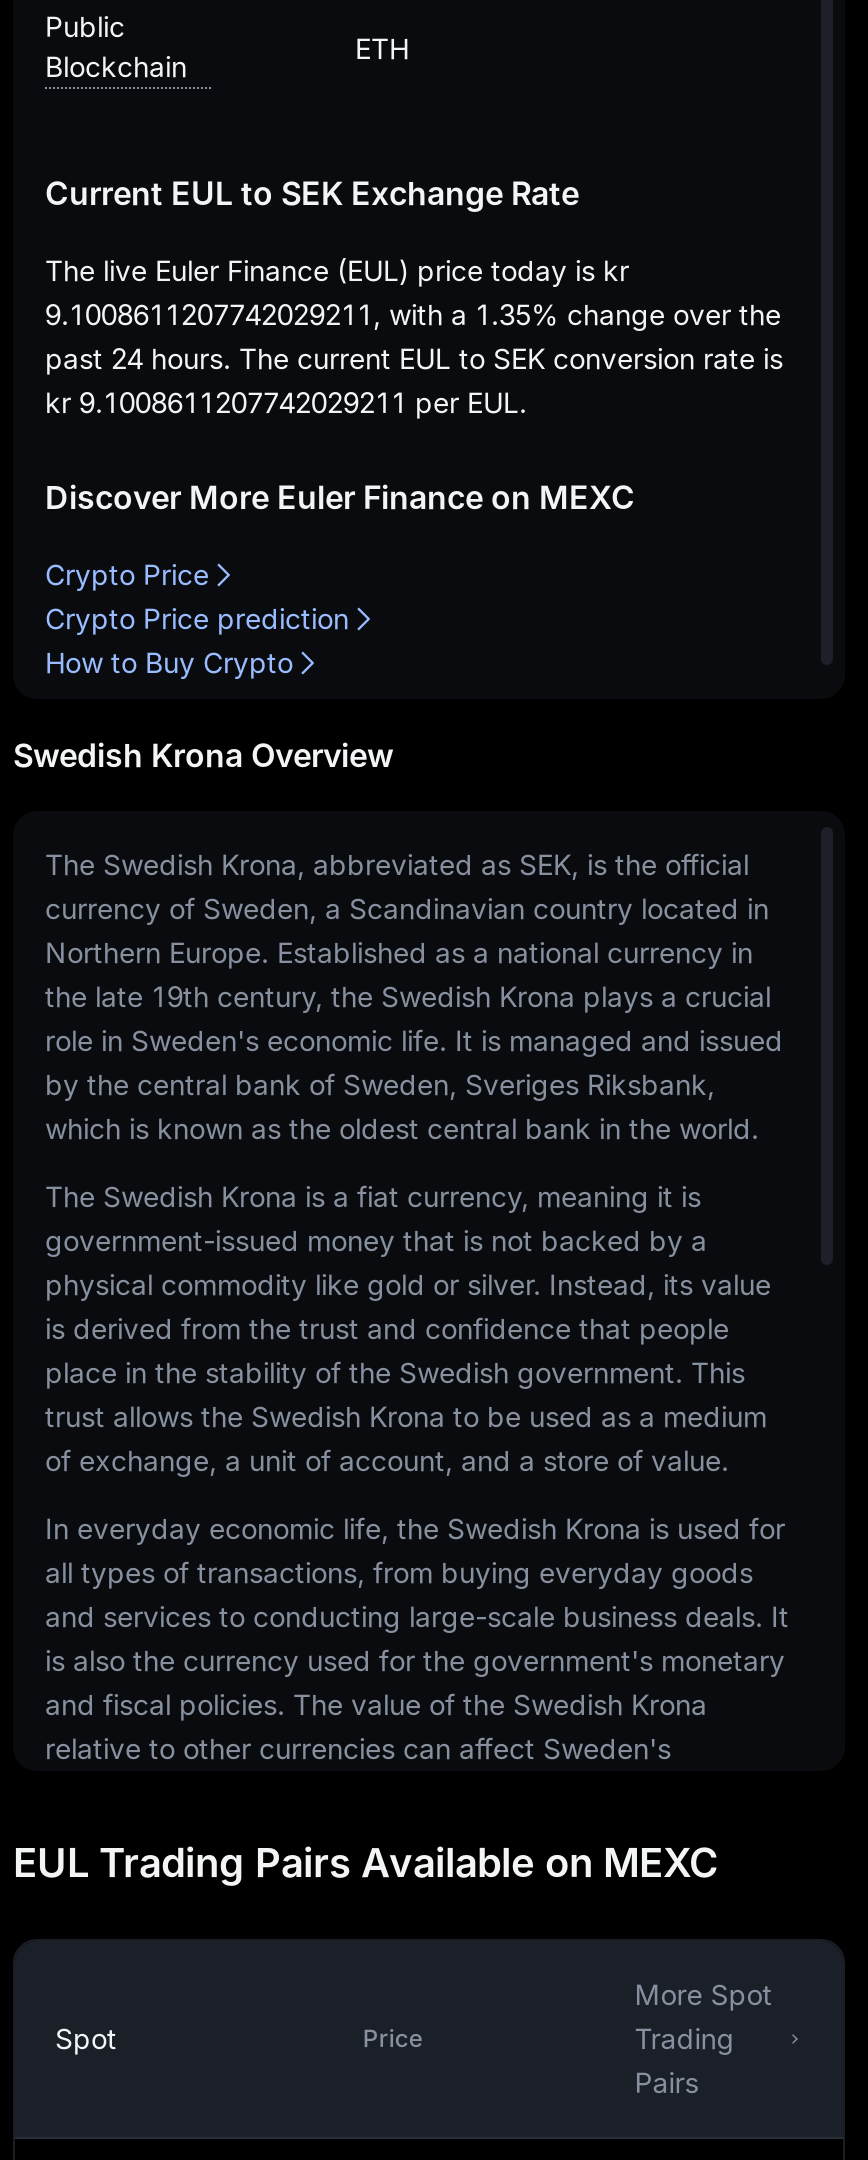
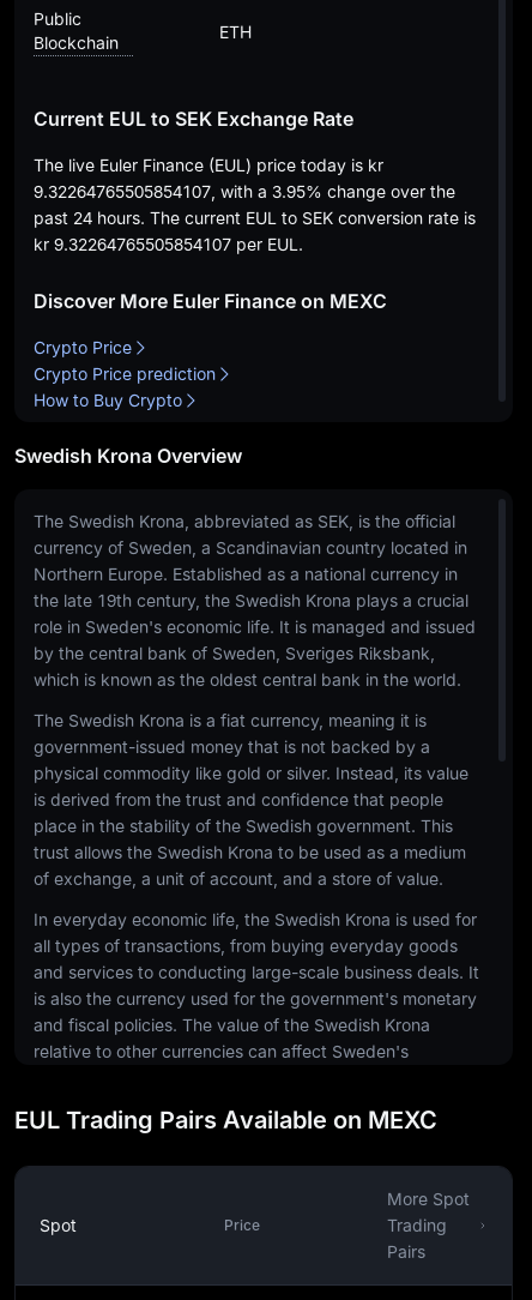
- 9.1008611207742029211, with a 1.35% change over the
+ 9.32264765505854107, with a 3.95% change over the

- kr 9.1008611207742029211 per EUL.
+ kr 9.32264765505854107 per EUL.
